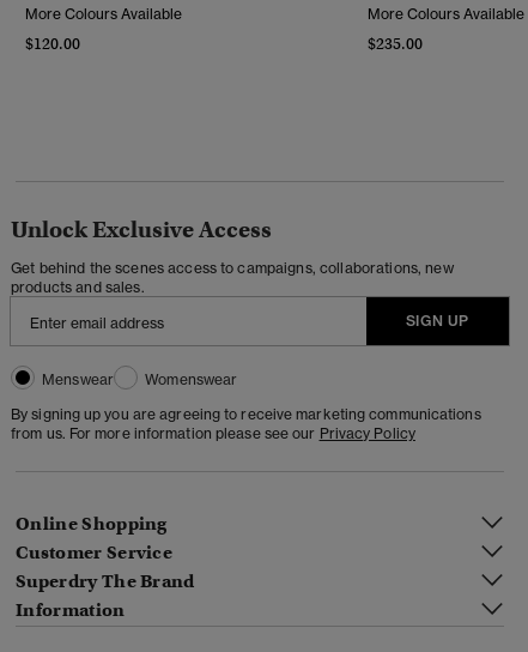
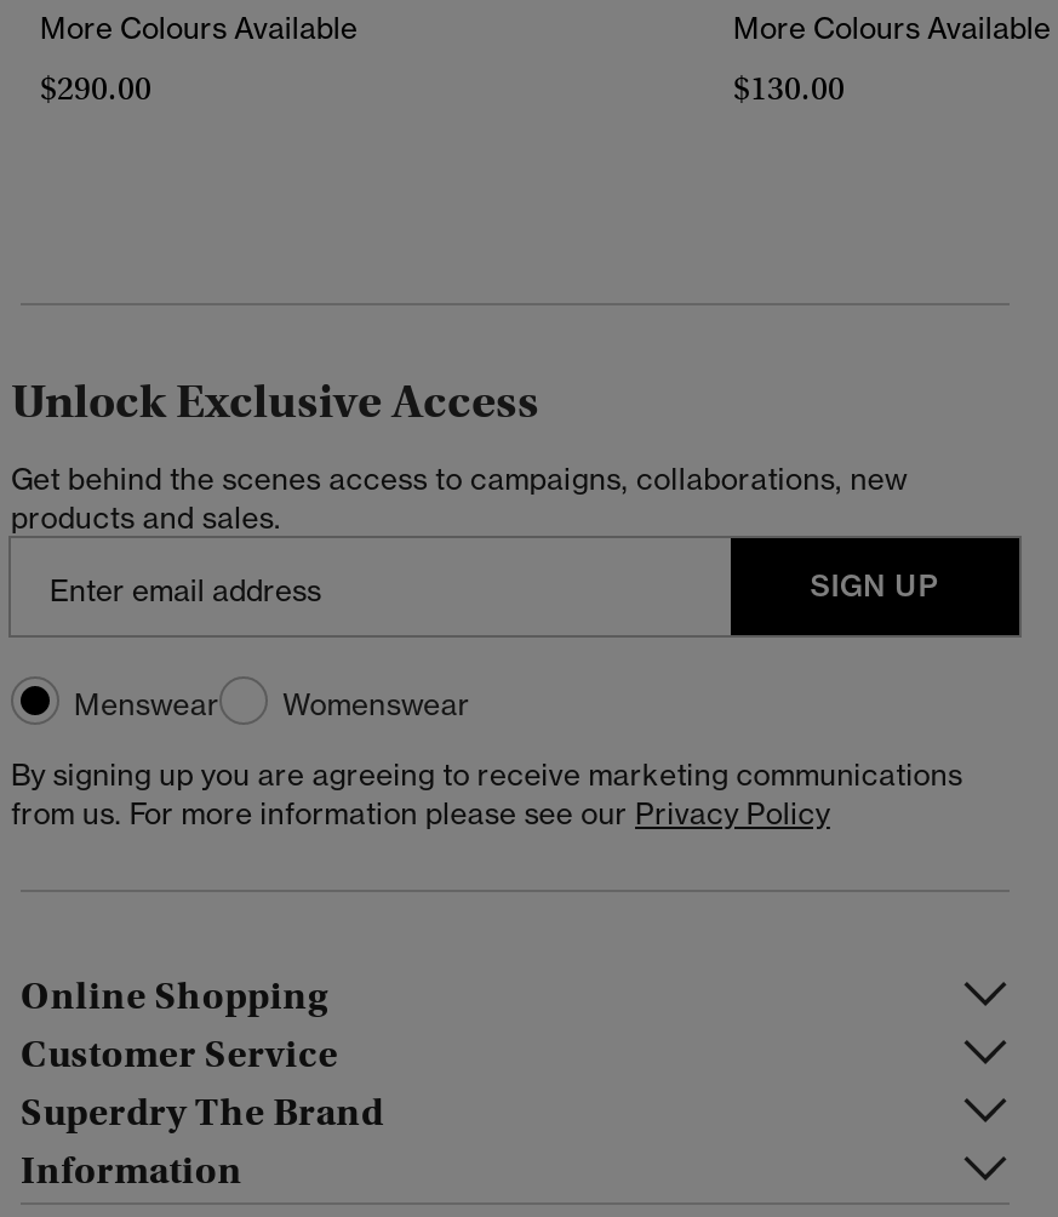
- $120.00
+ $290.00

- $235.00
+ $130.00
